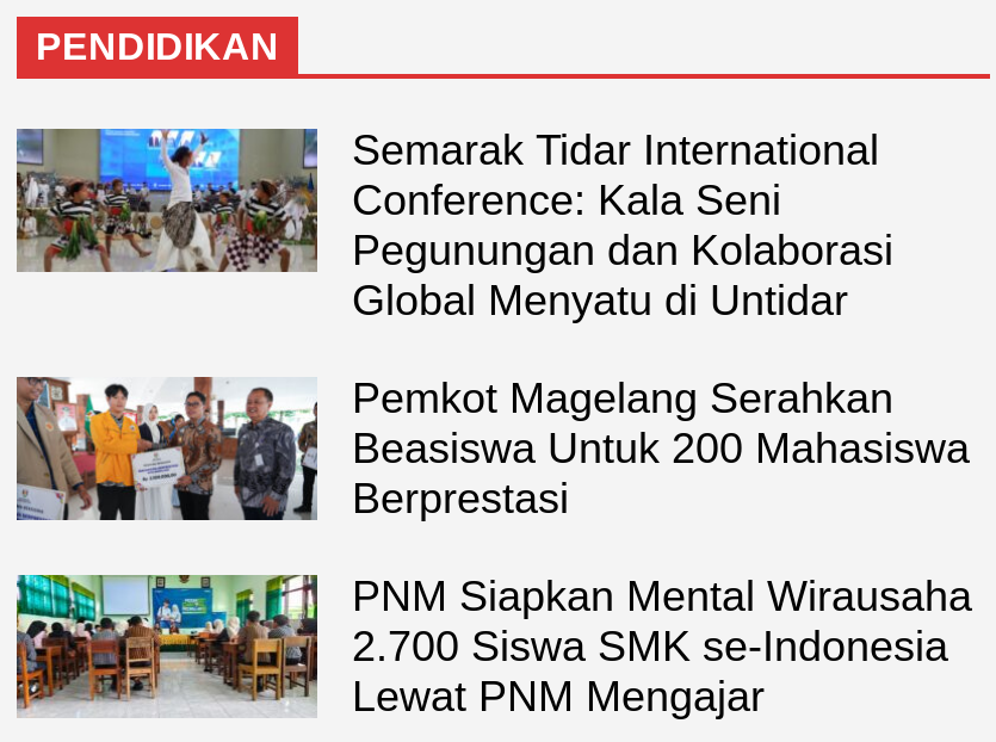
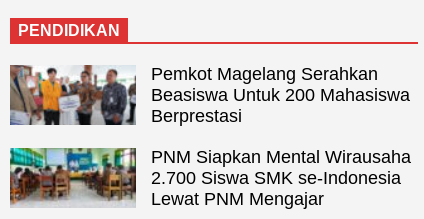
- [image]
- Semarak Tidar International
- Conference: Kala Seni
- Pegunungan dan Kolaborasi
- Global Menyatu di Untidar
